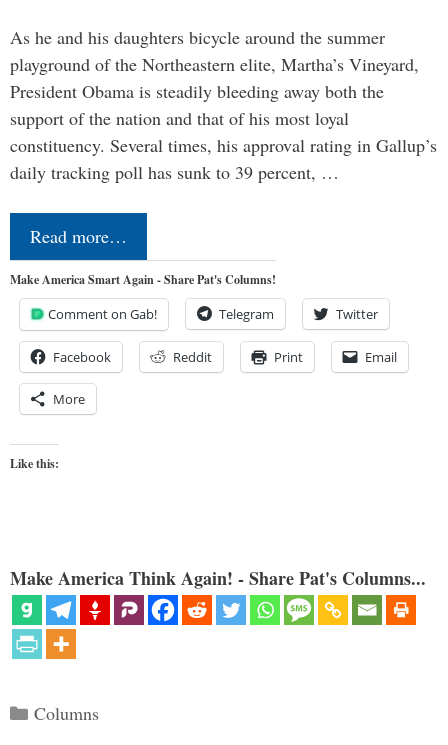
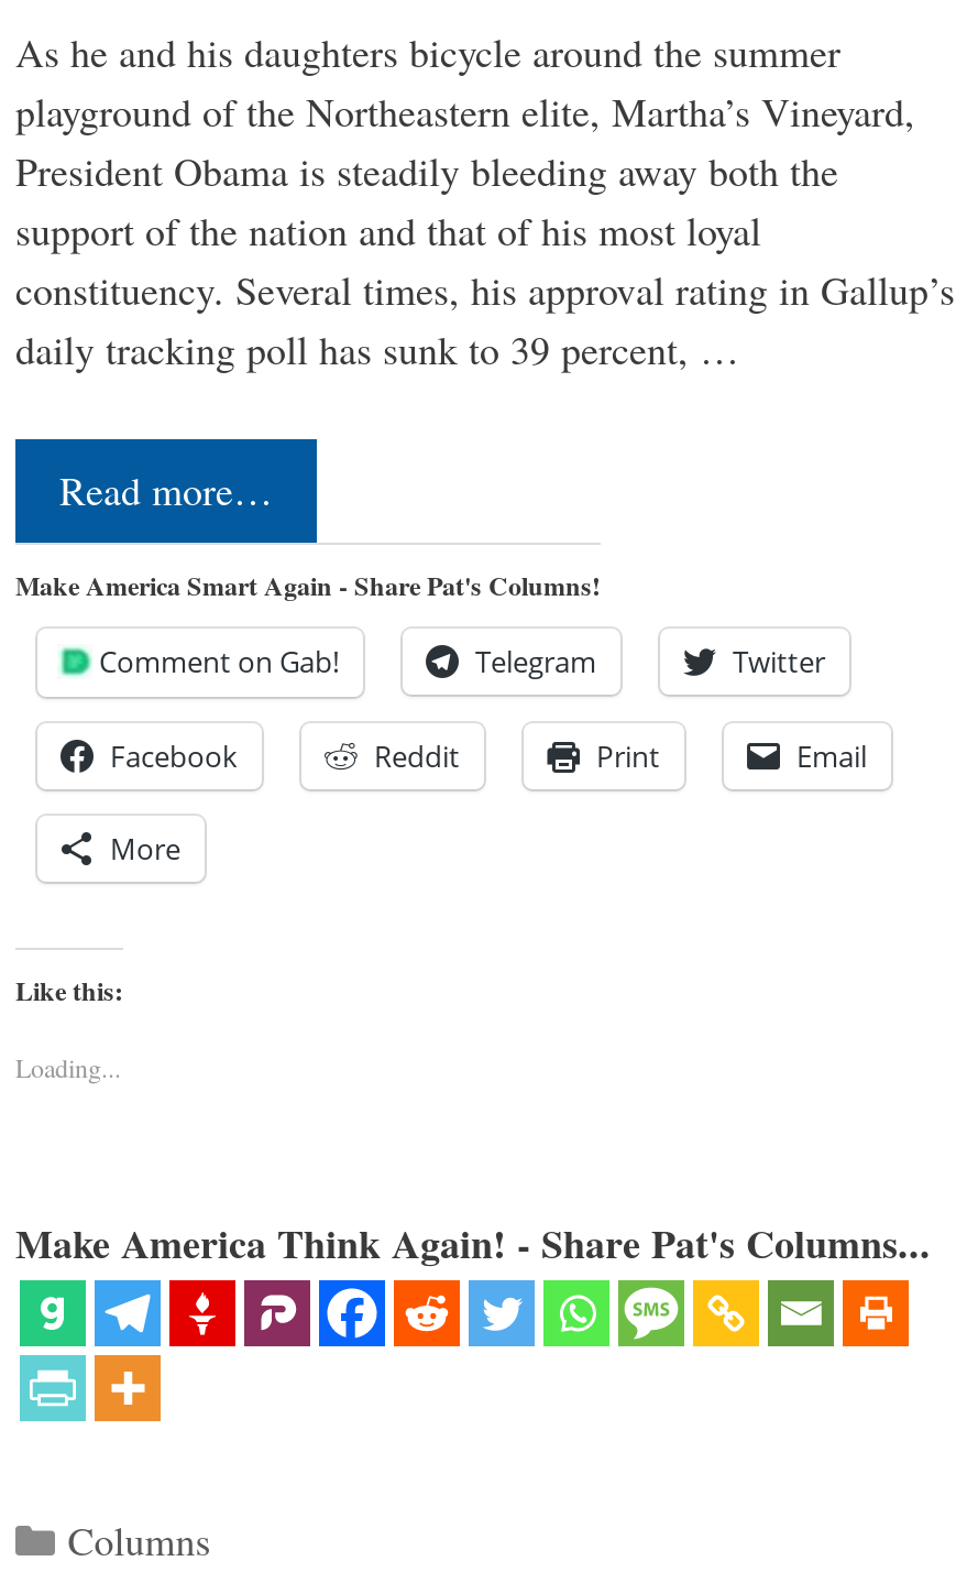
+ Loading...
